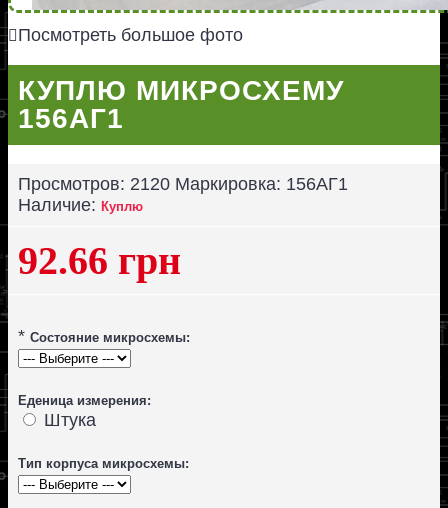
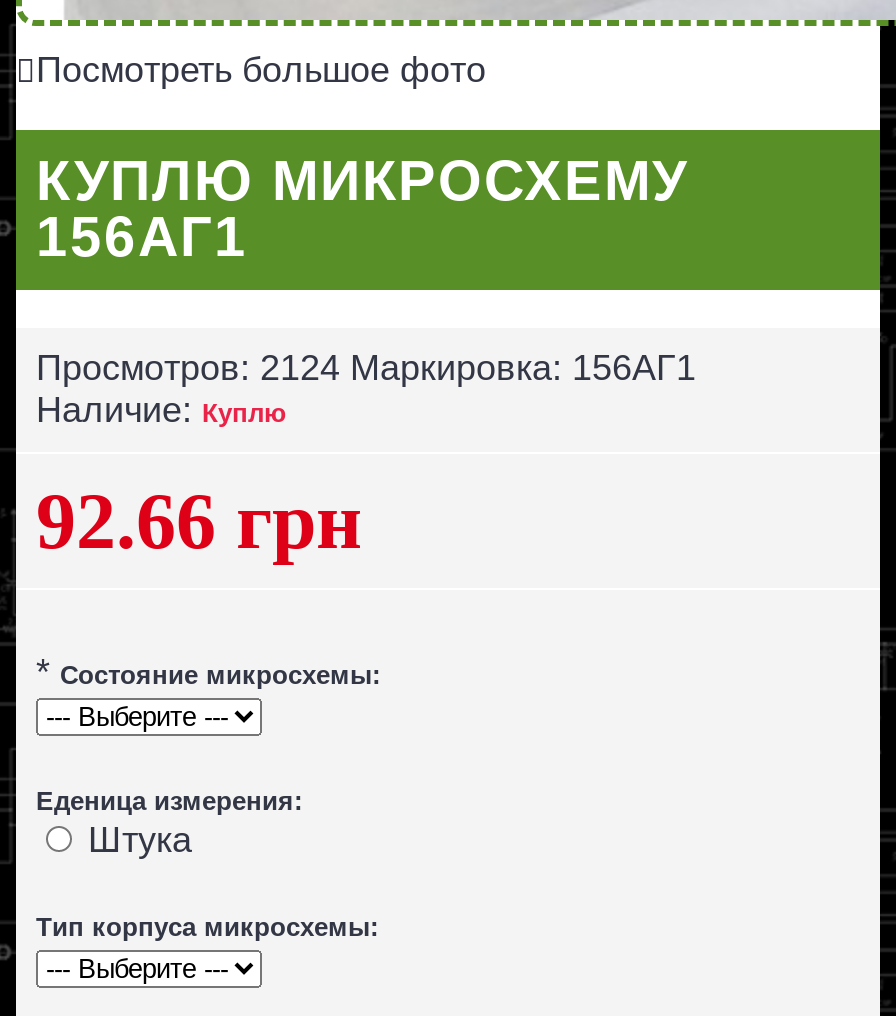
- Просмотров: 2120 Маркировка: 156АГ1
+ Просмотров: 2124 Маркировка: 156АГ1
